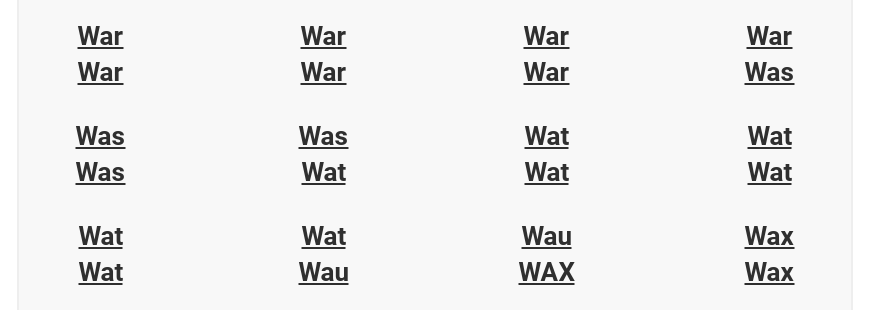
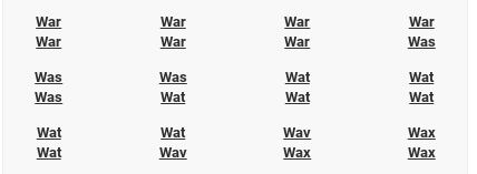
- Wau
- WAX
+ Wav
+ Wax

- Wau
+ Wav
